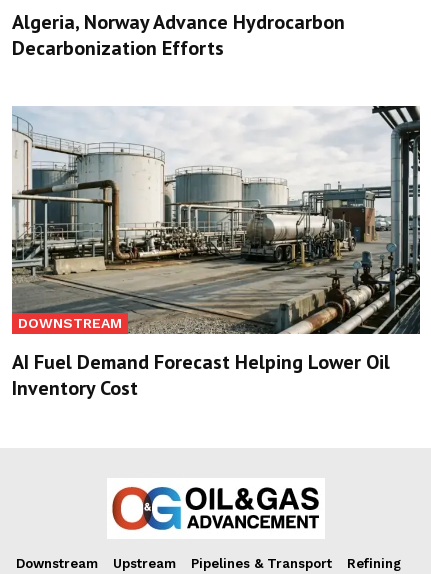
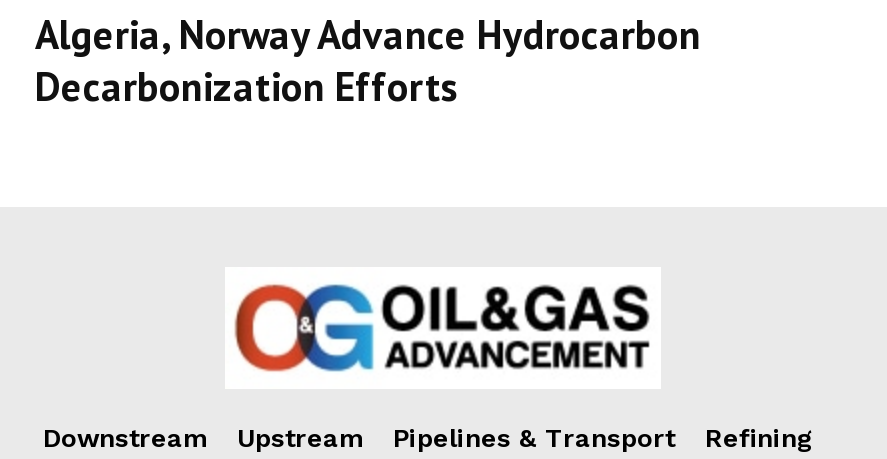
- [image]
- DOWNSTREAM
- AI Fuel Demand Forecast Helping Lower Oil
- Inventory Cost
